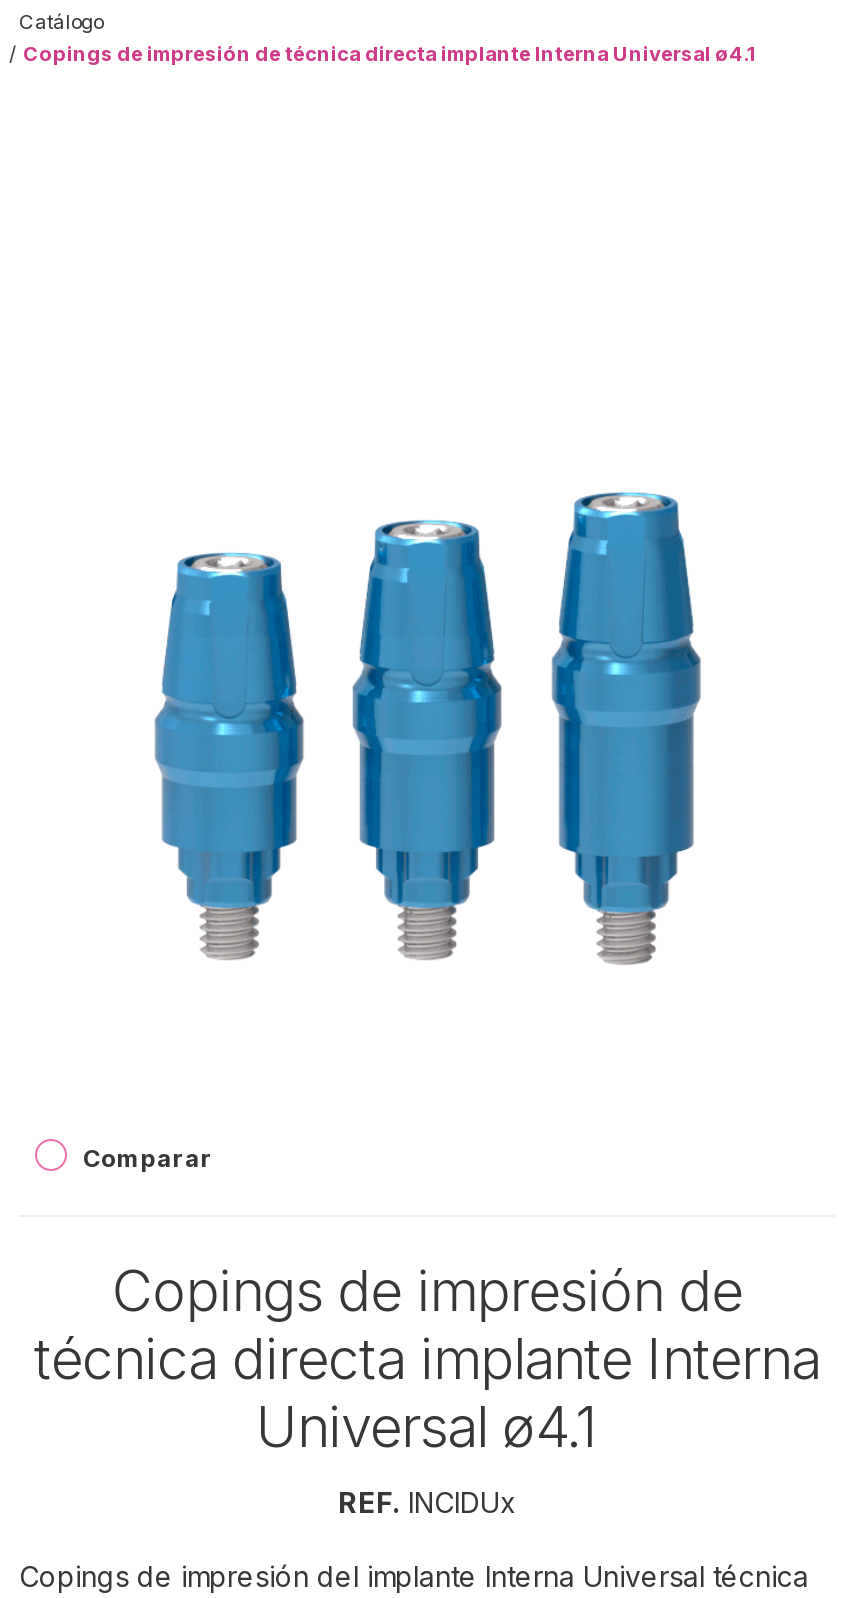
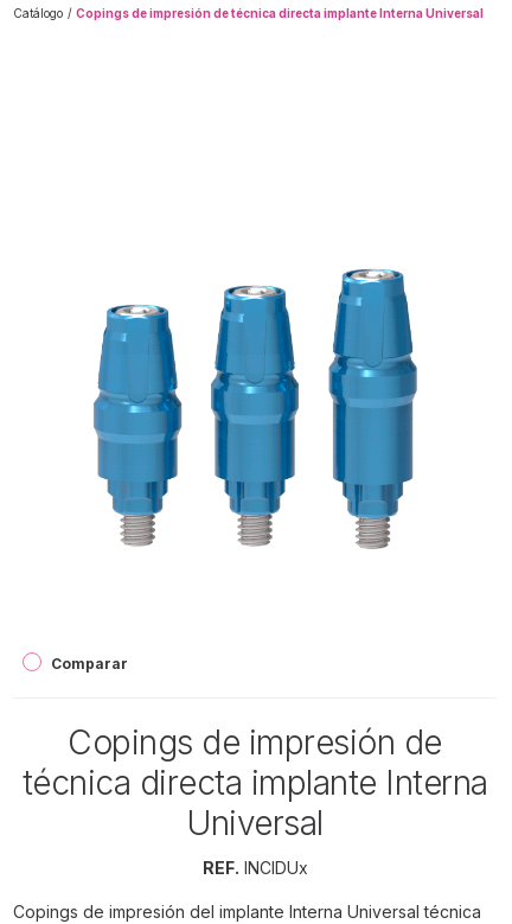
- Copings de impresión de técnica directa implante Interna Universal ø4.1
+ Copings de impresión de técnica directa implante Interna Universal

- Universal ø4.1
+ Universal
